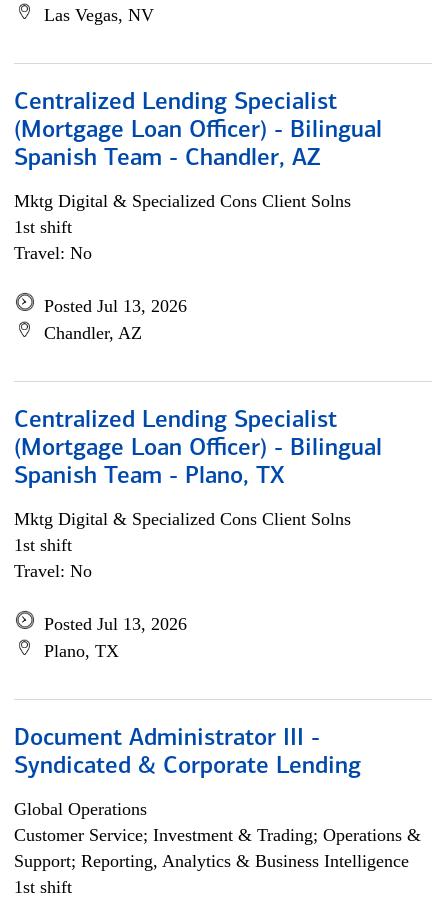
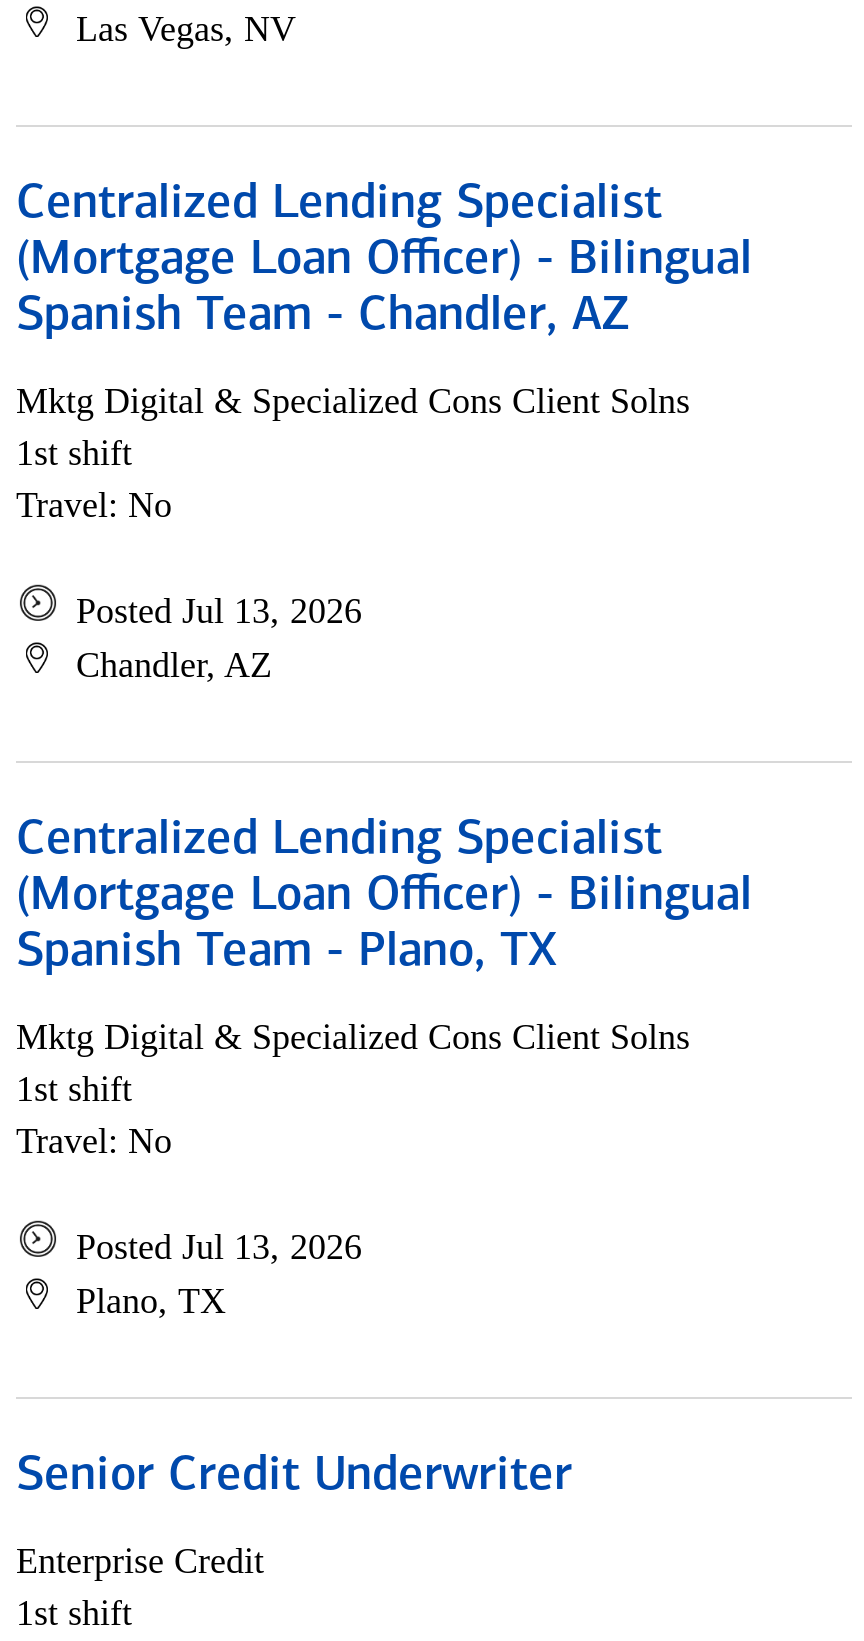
- Document Administrator III -
- Syndicated & Corporate Lending
+ Senior Credit Underwriter

- Global Operations
- Customer Service; Investment & Trading; Operations &
- Support; Reporting, Analytics & Business Intelligence
+ Enterprise Credit
